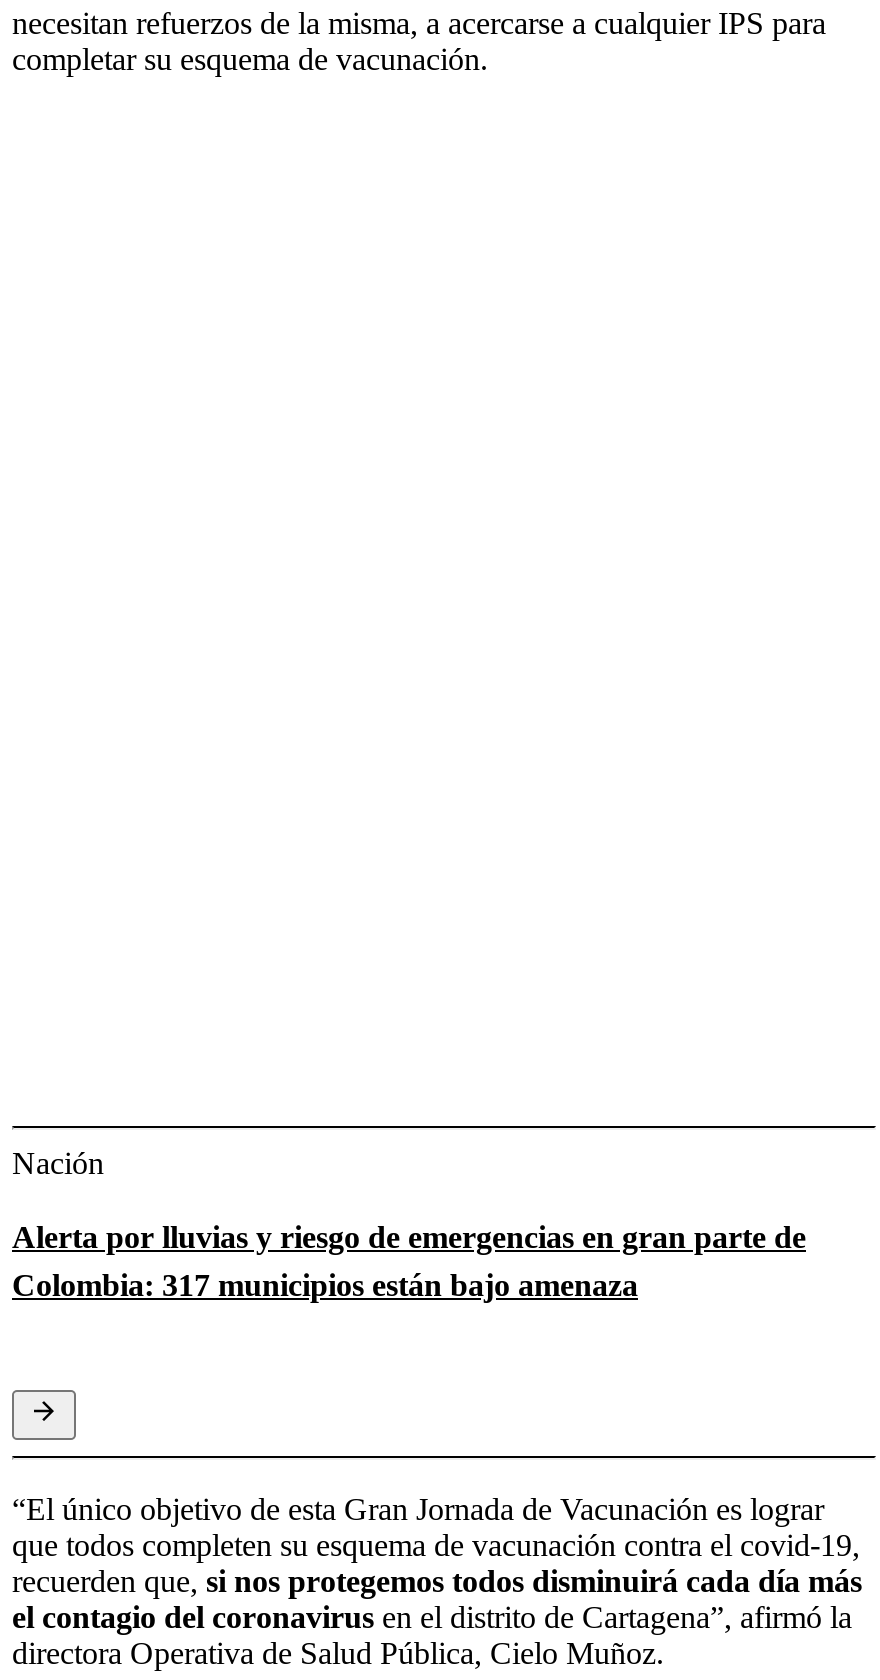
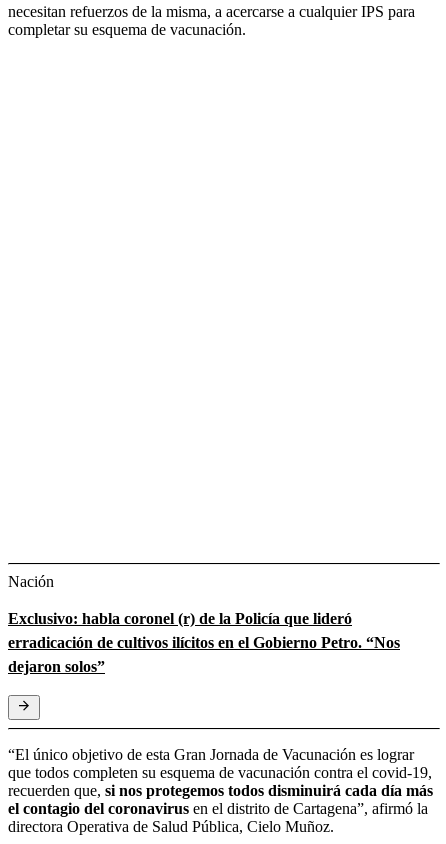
- Alerta por lluvias y riesgo de emergencias en gran parte de
- Colombia: 317 municipios están bajo amenaza
+ Exclusivo: habla coronel (r) de la Policía que lideró
+ erradicación de cultivos ilícitos en el Gobierno Petro. “Nos
+ dejaron solos”
